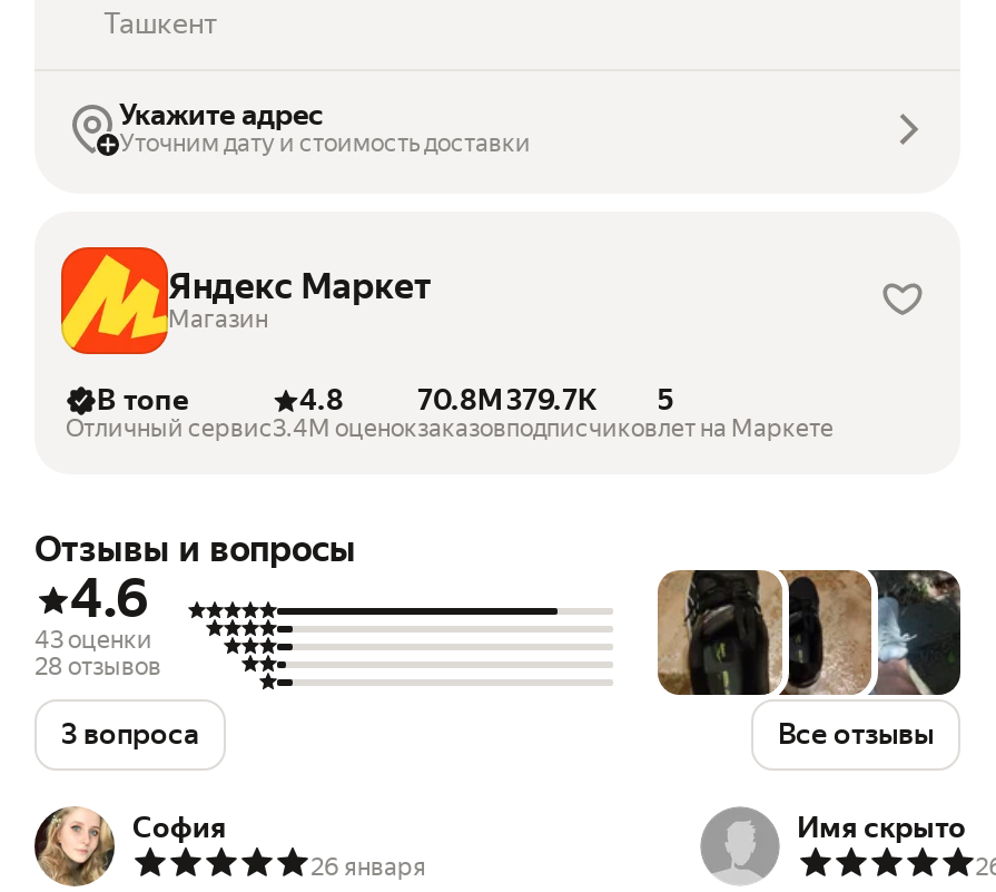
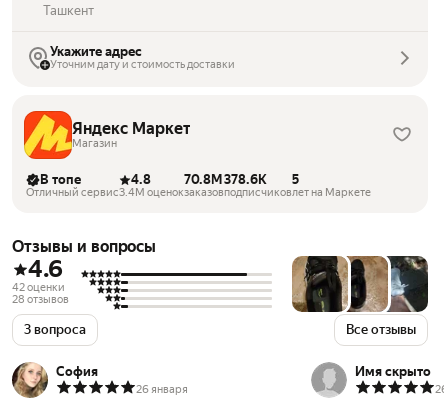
- 70.8M 379.7K 5
+ 70.8M 378.6K 5

- 43 оценки
+ 42 оценки
